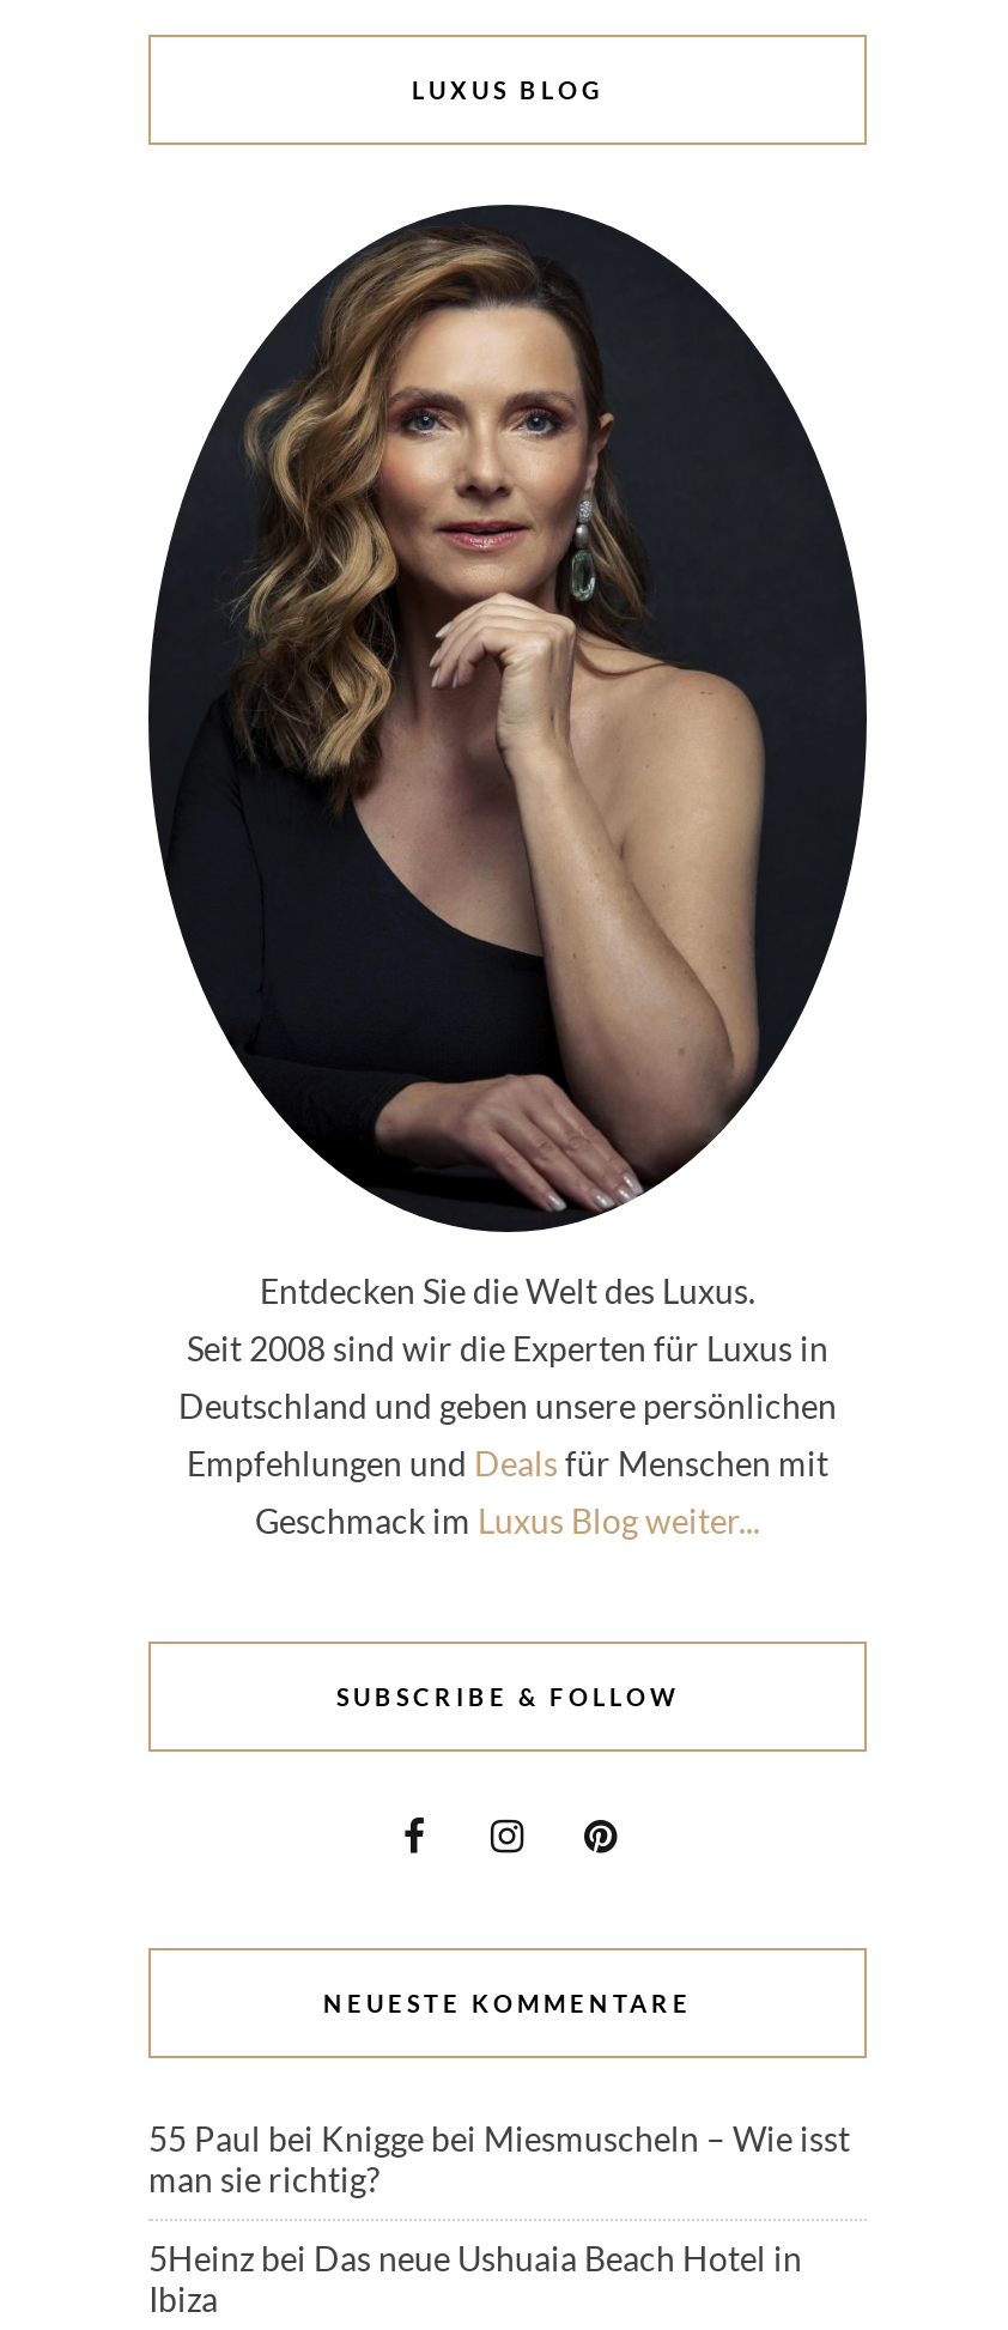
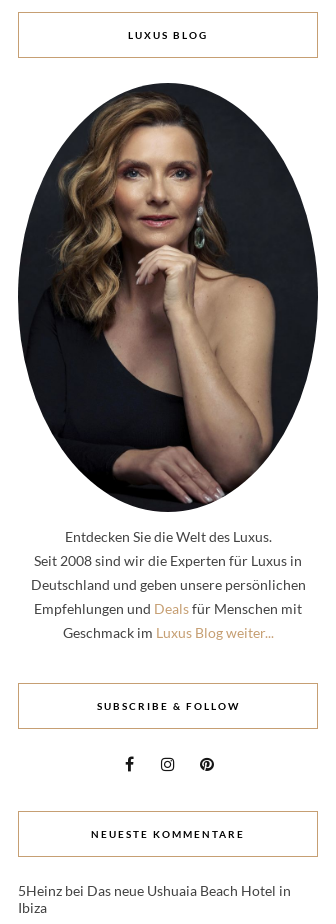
- 55 Paul bei Knigge bei Miesmuscheln – Wie isst
- man sie richtig?
